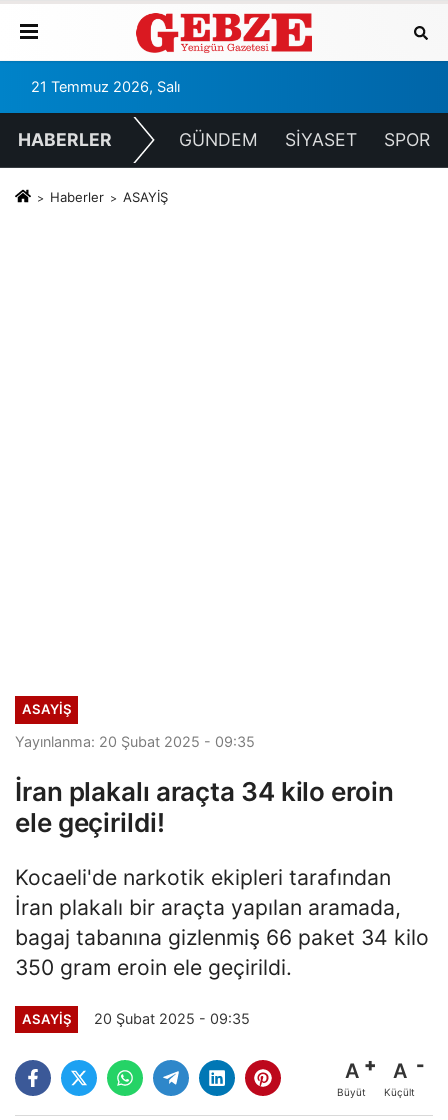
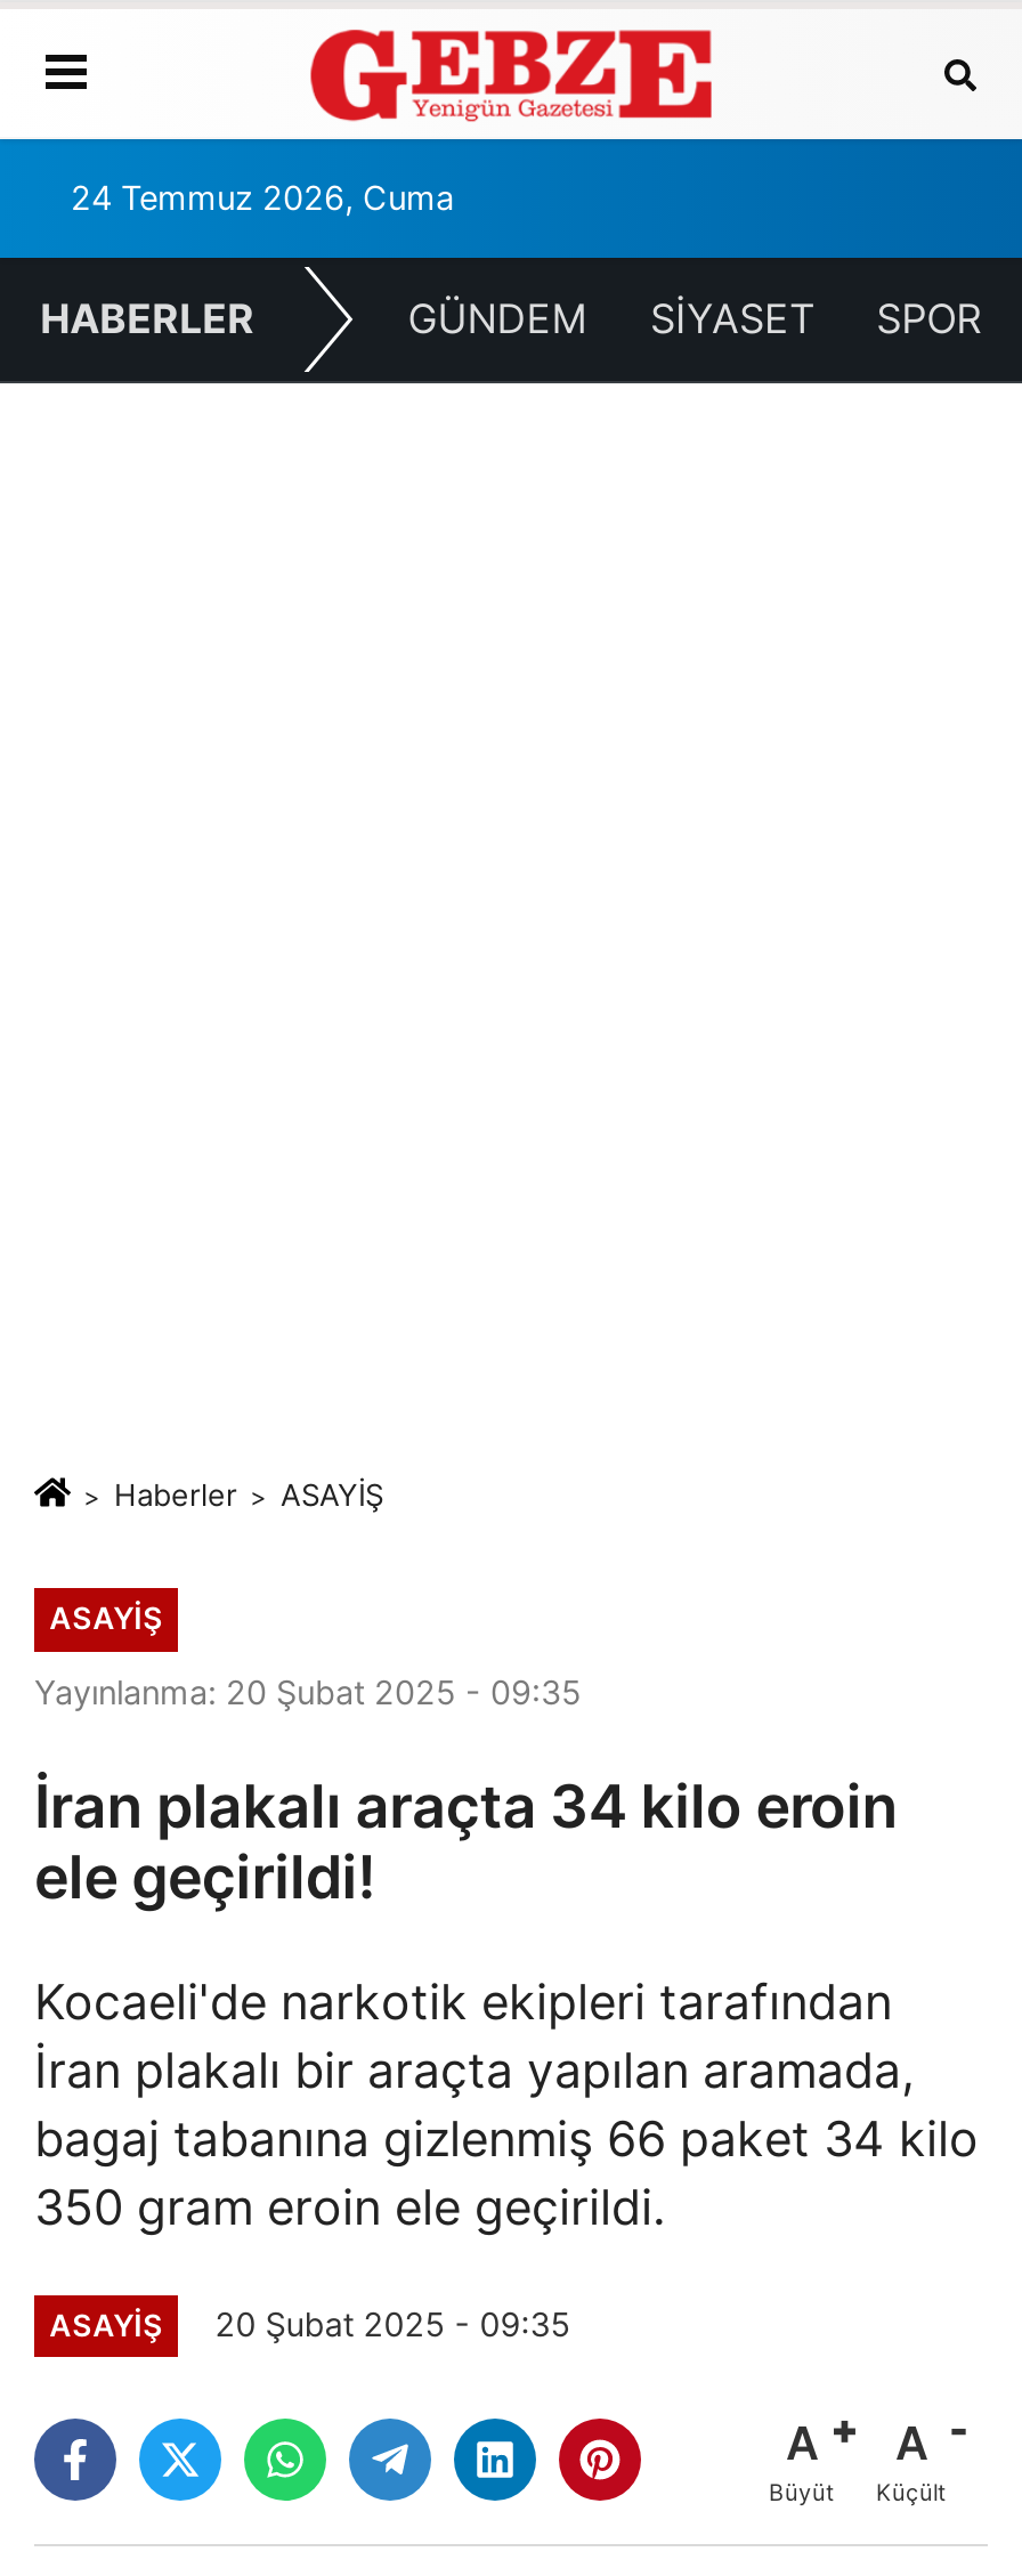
- 21 Temmuz 2026, Salı
+ 24 Temmuz 2026, Cuma

moved down: Haberler | ASAYİŞ
